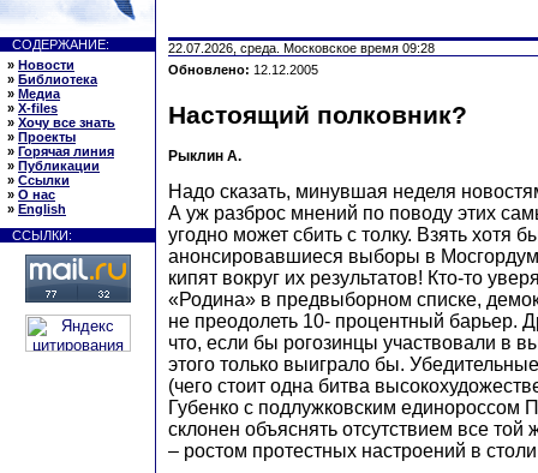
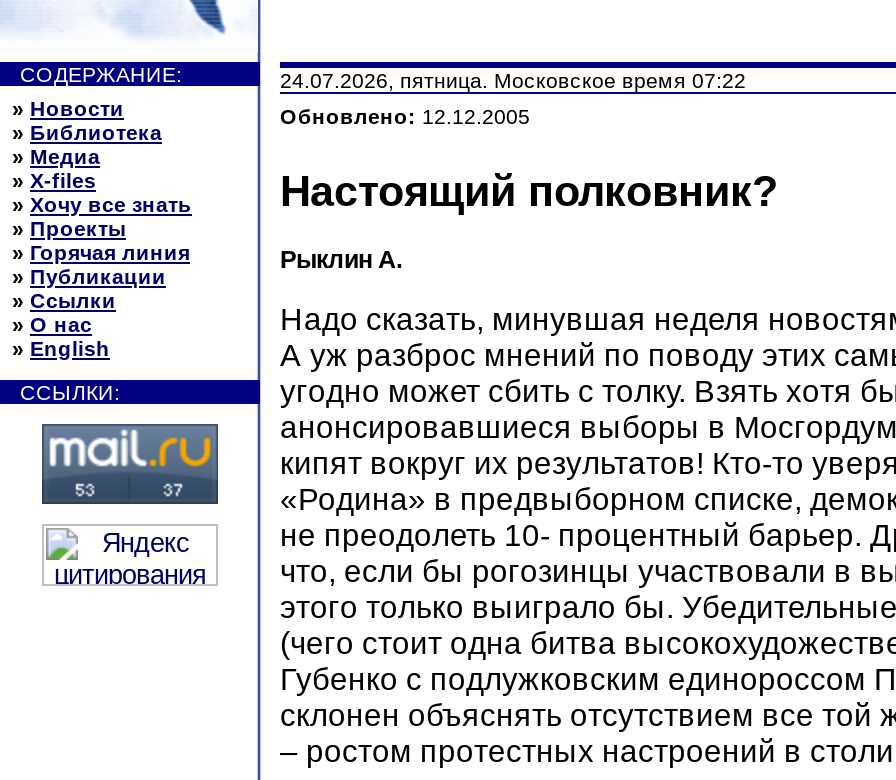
- 22.07.2026, среда. Московское время 09:28
+ 24.07.2026, пятница. Московское время 07:22
